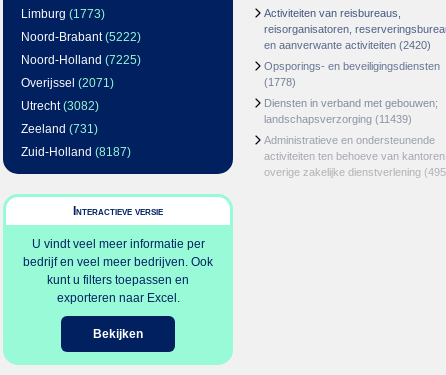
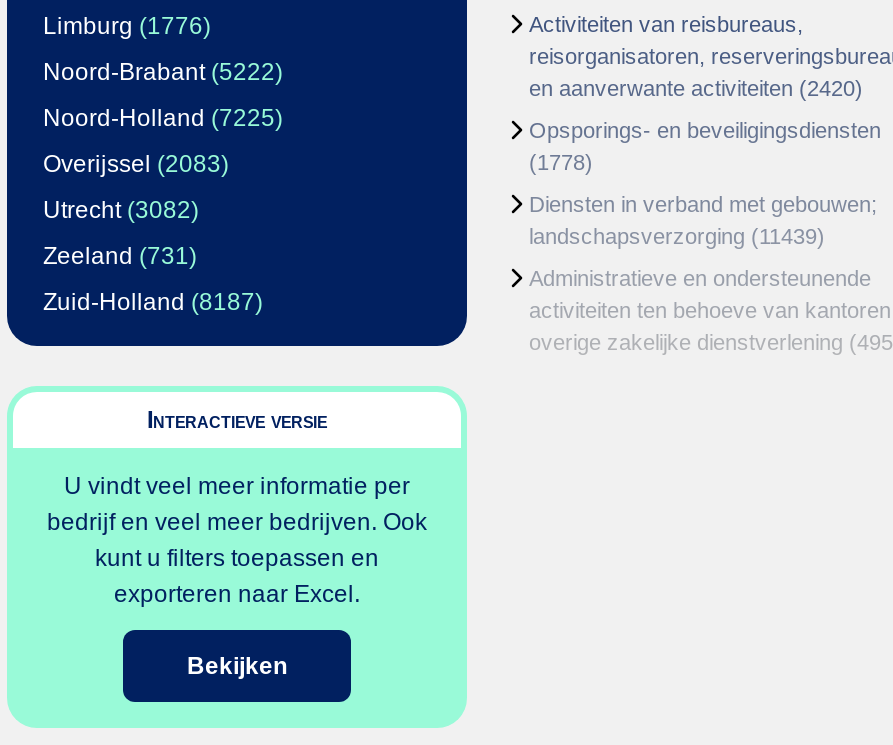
- Limburg (1773)
+ Limburg (1776)

- Overijssel (2071)
+ Overijssel (2083)
